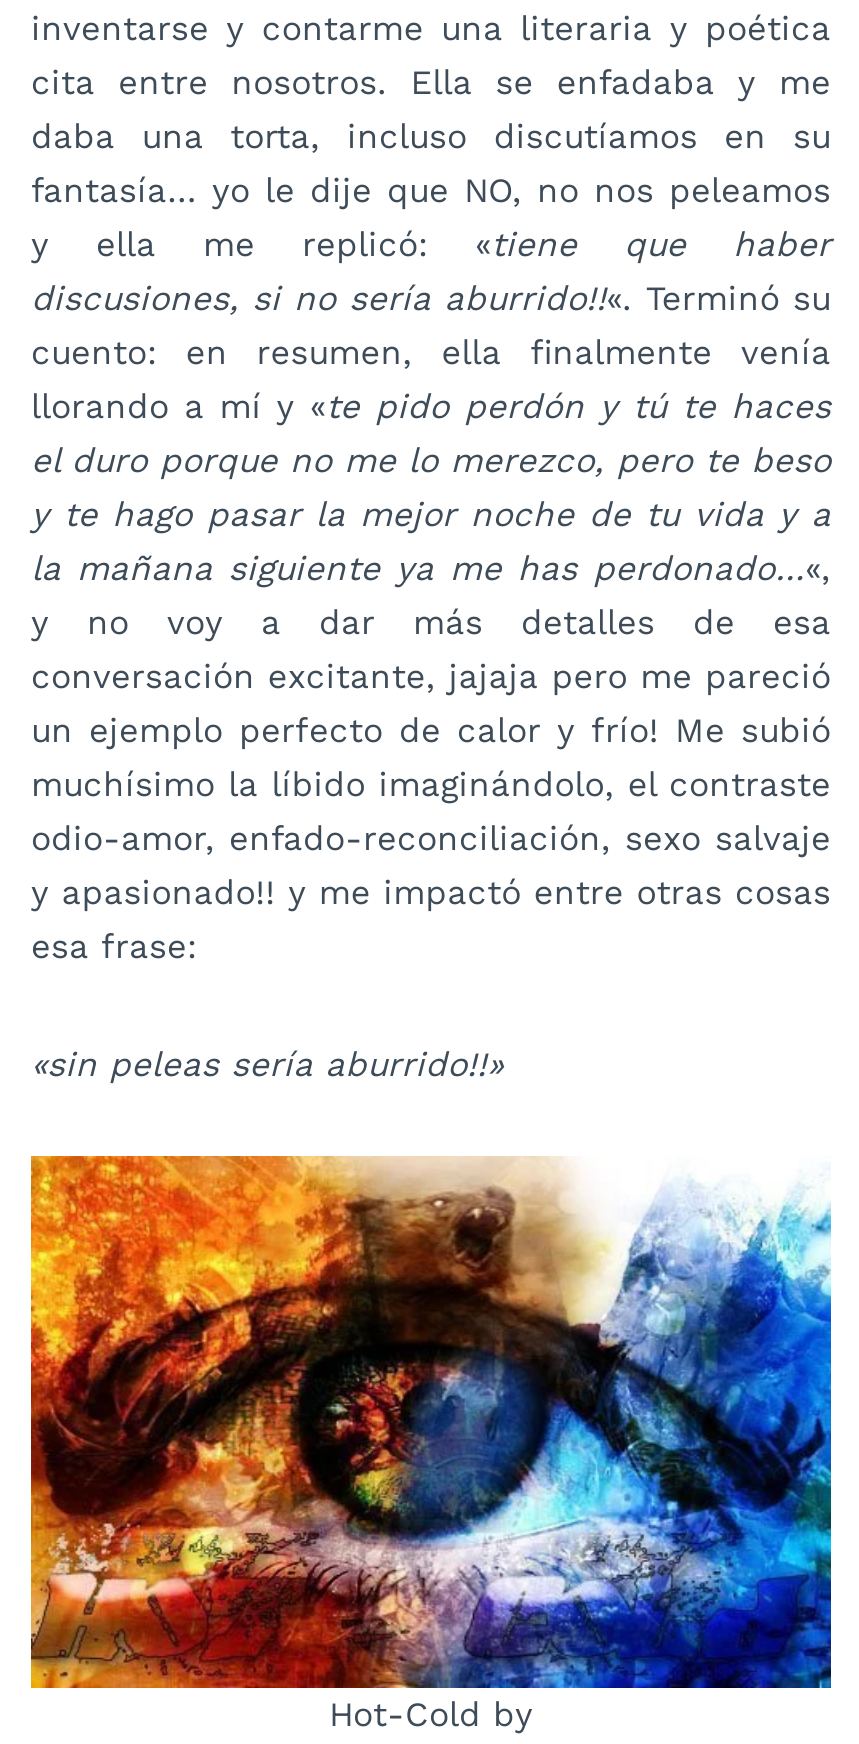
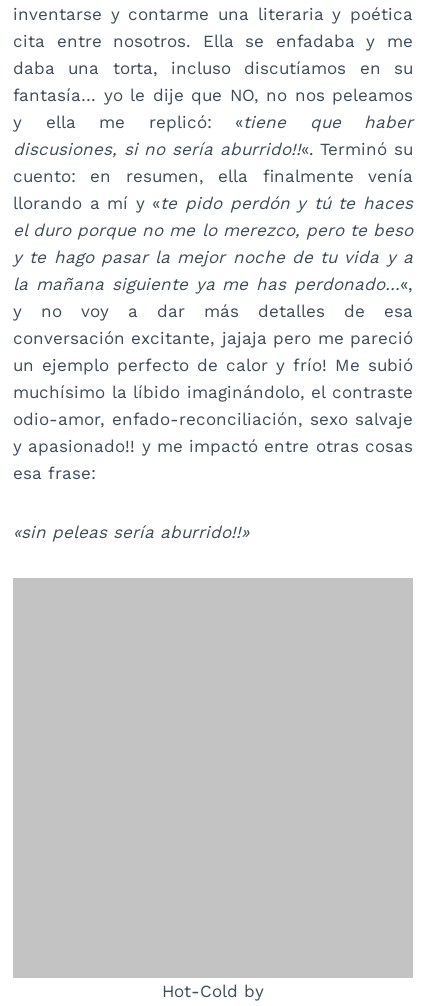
- [image]
